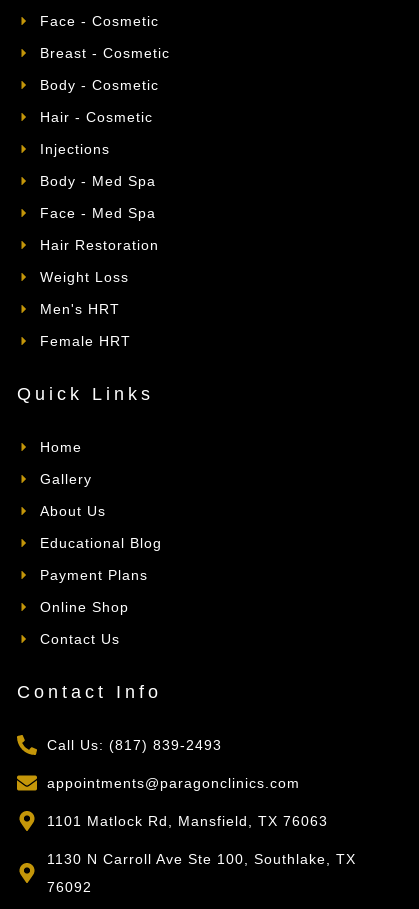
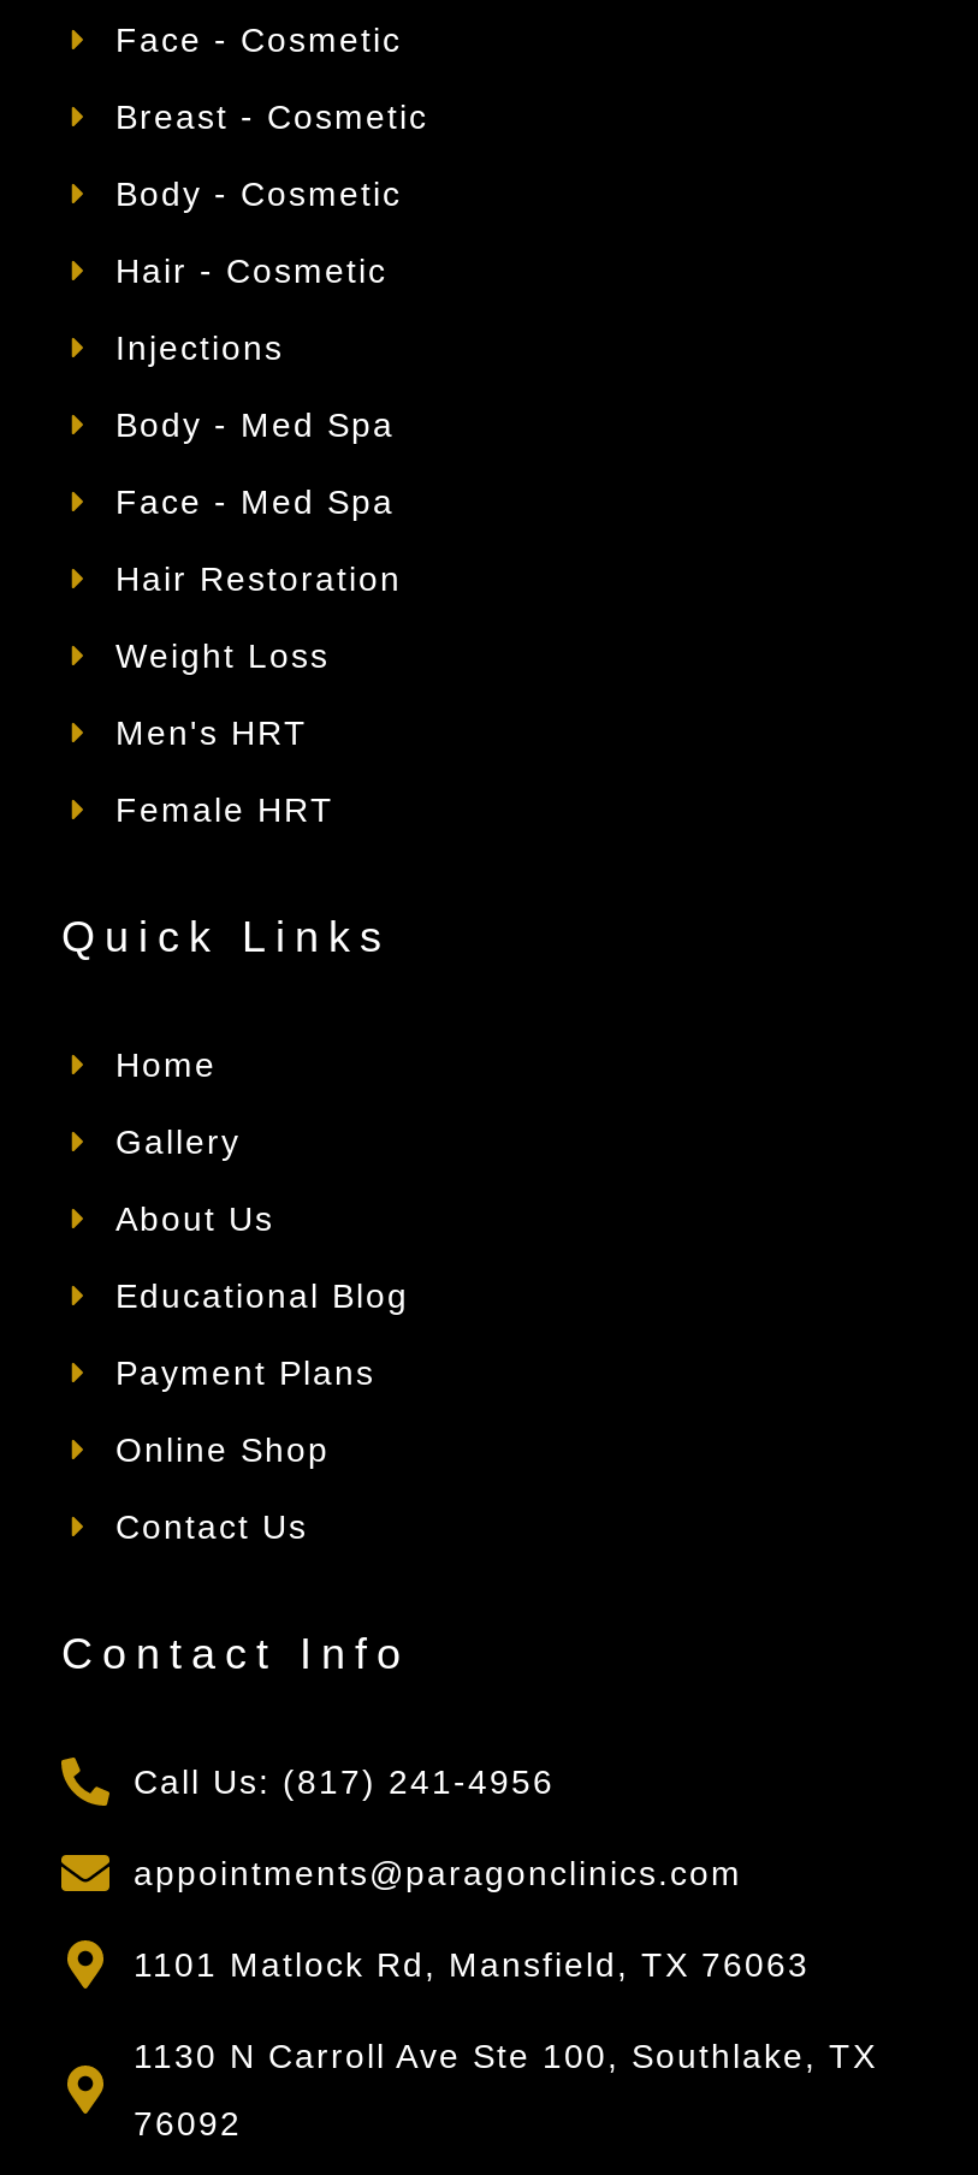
- Call Us: (817) 839-2493
+ Call Us: (817) 241-4956
